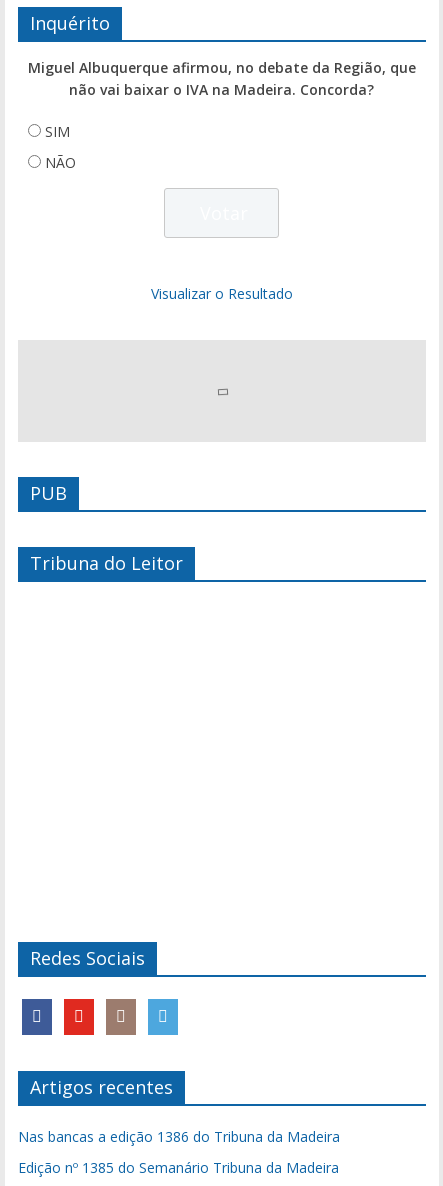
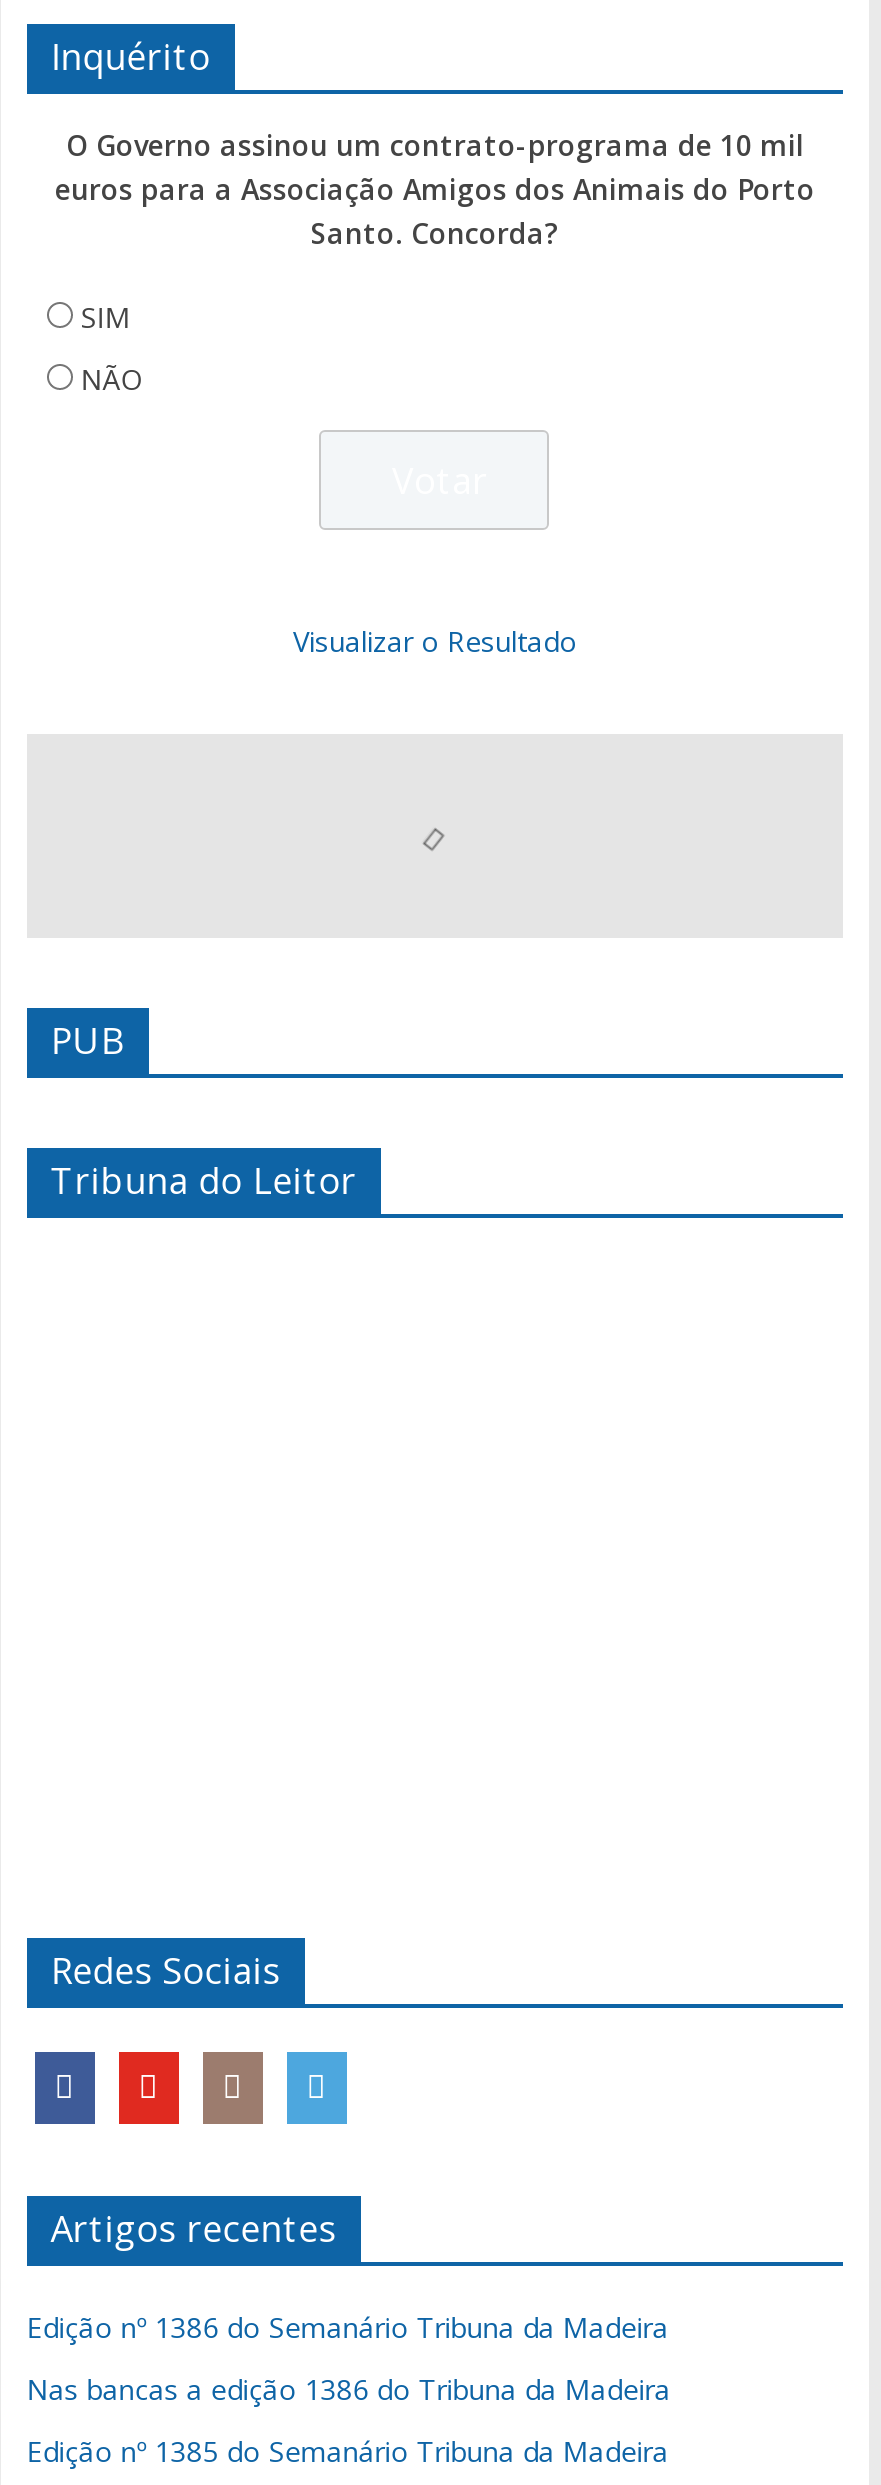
- Miguel Albuquerque afirmou, no debate da Região, que
- não vai baixar o IVA na Madeira. Concorda?
+ O Governo assinou um contrato-programa de 10 mil
+ euros para a Associação Amigos dos Animais do Porto
+ Santo. Concorda?

+ Edição nº 1386 do Semanário Tribuna da Madeira
